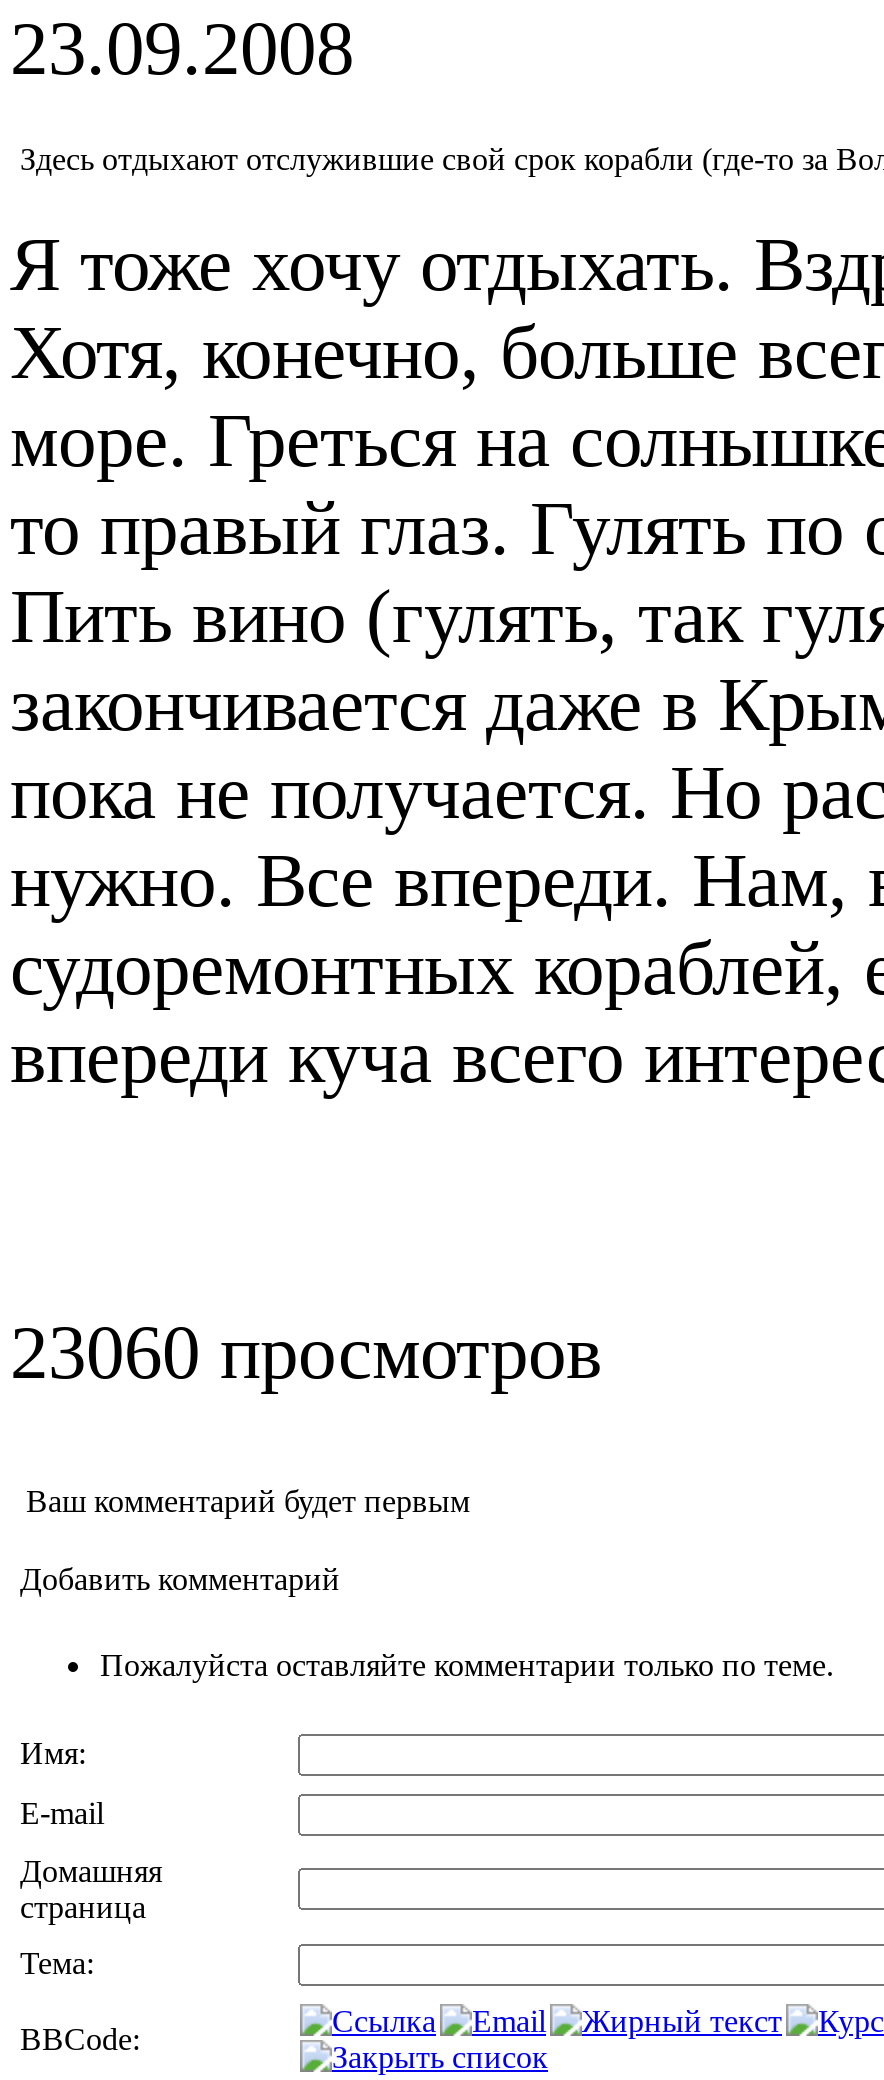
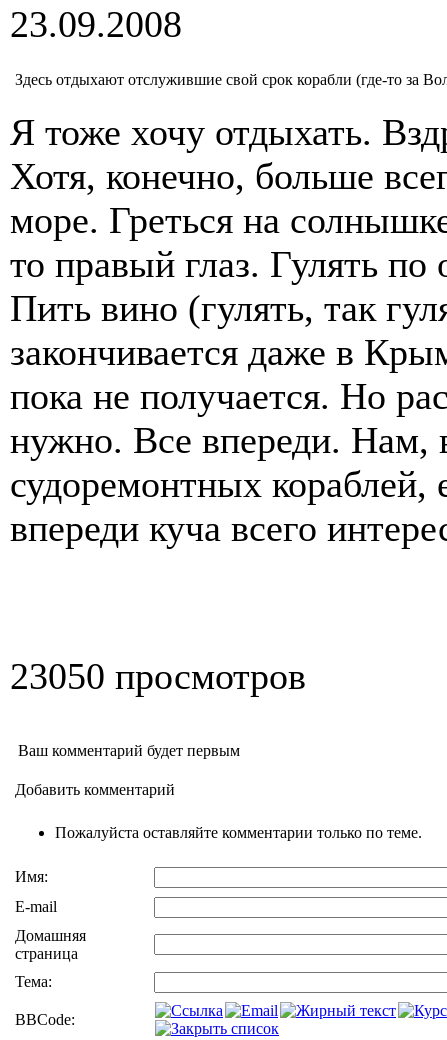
- 23060 просмотров
+ 23050 просмотров
